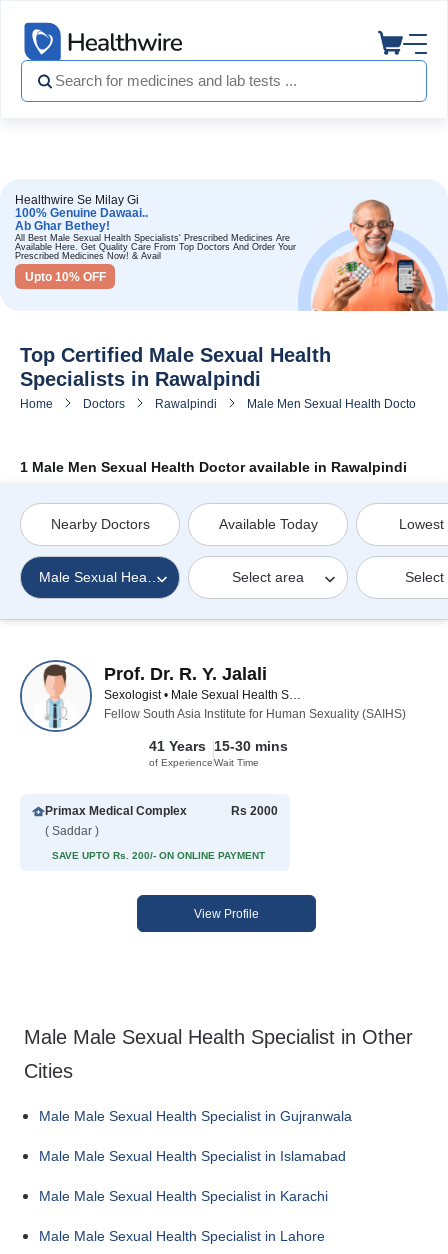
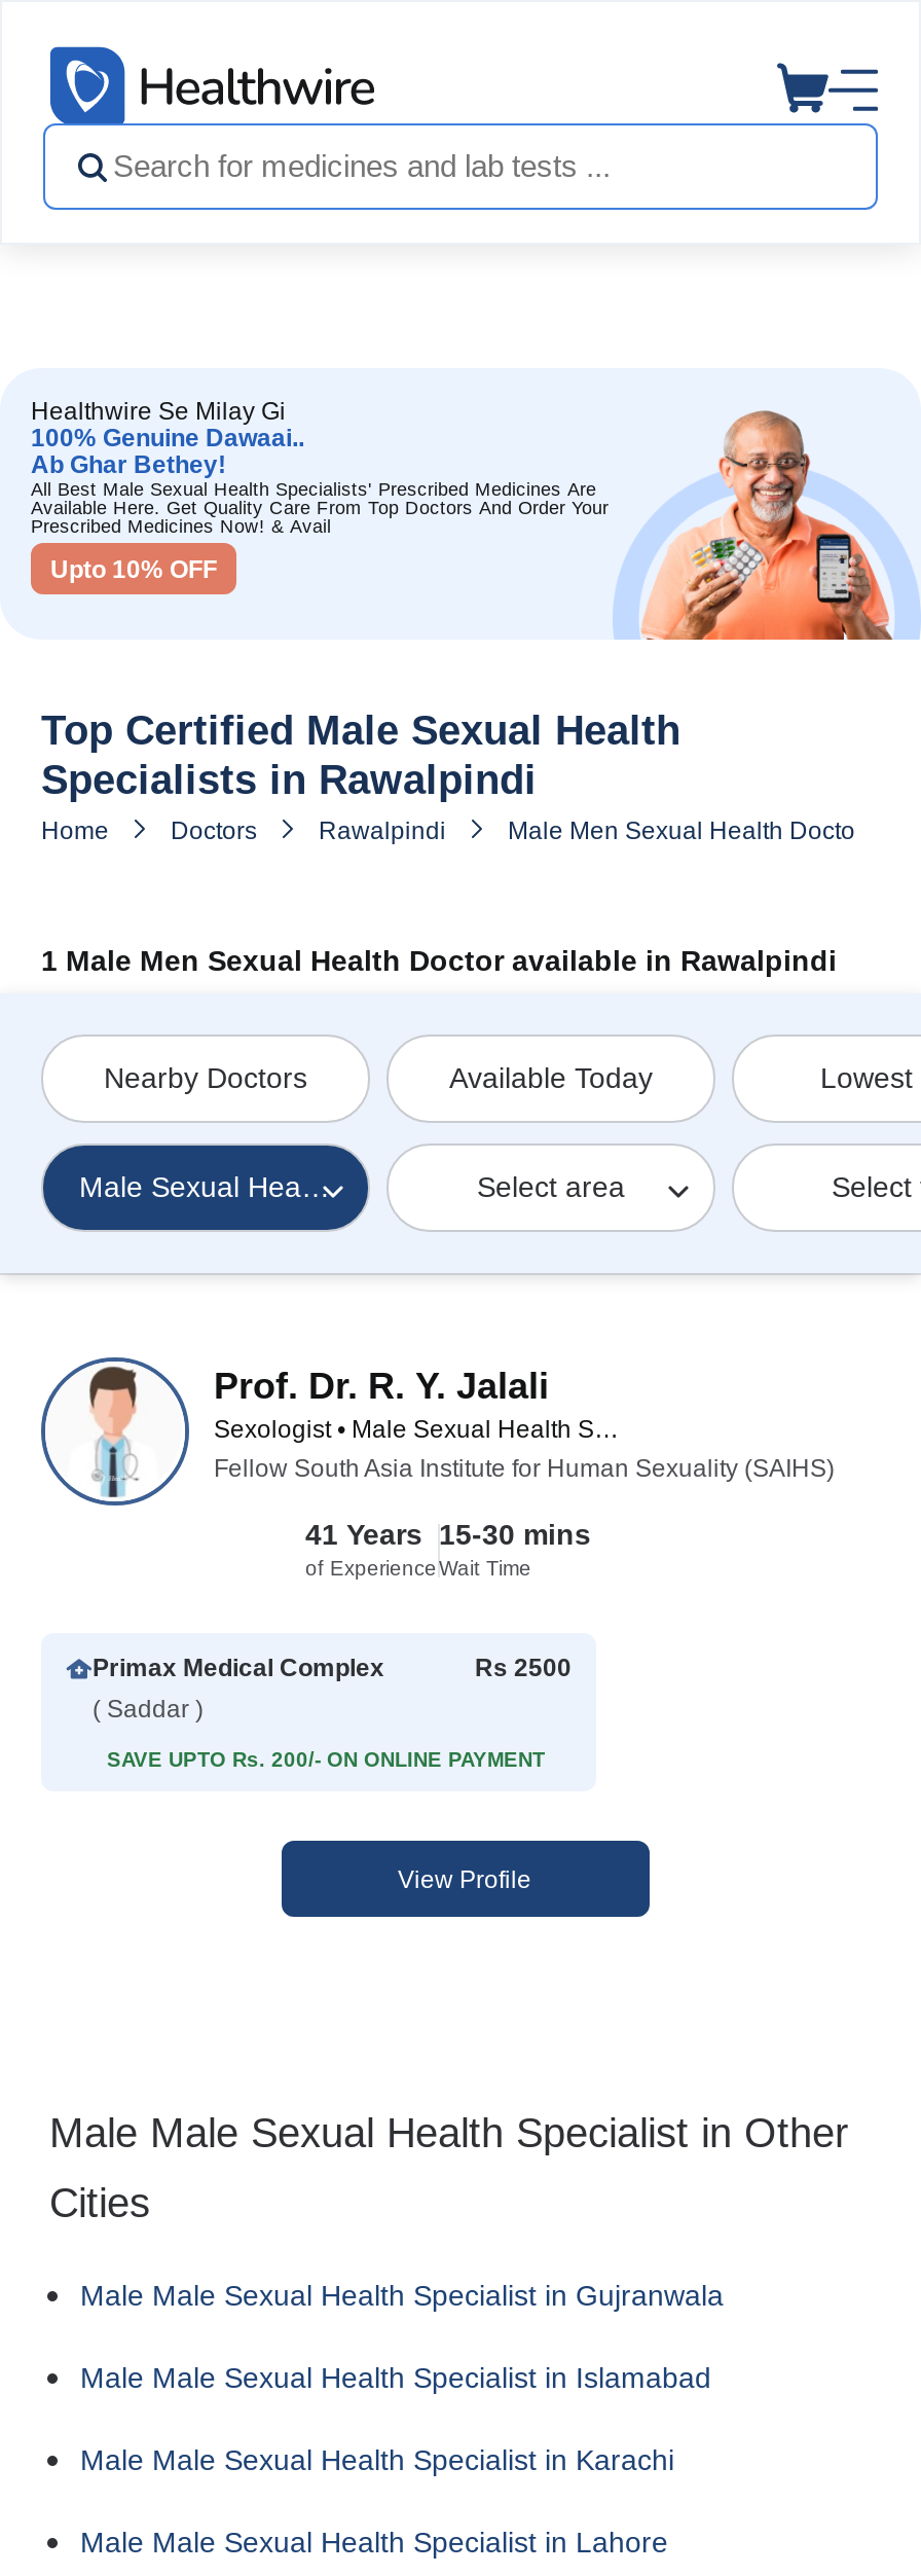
- Rs 2000
+ Rs 2500
